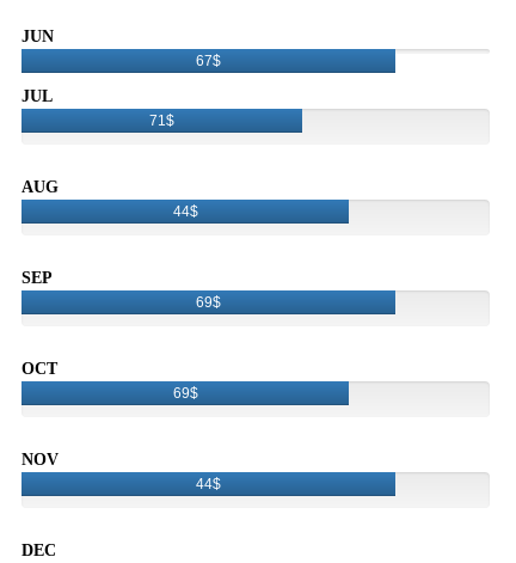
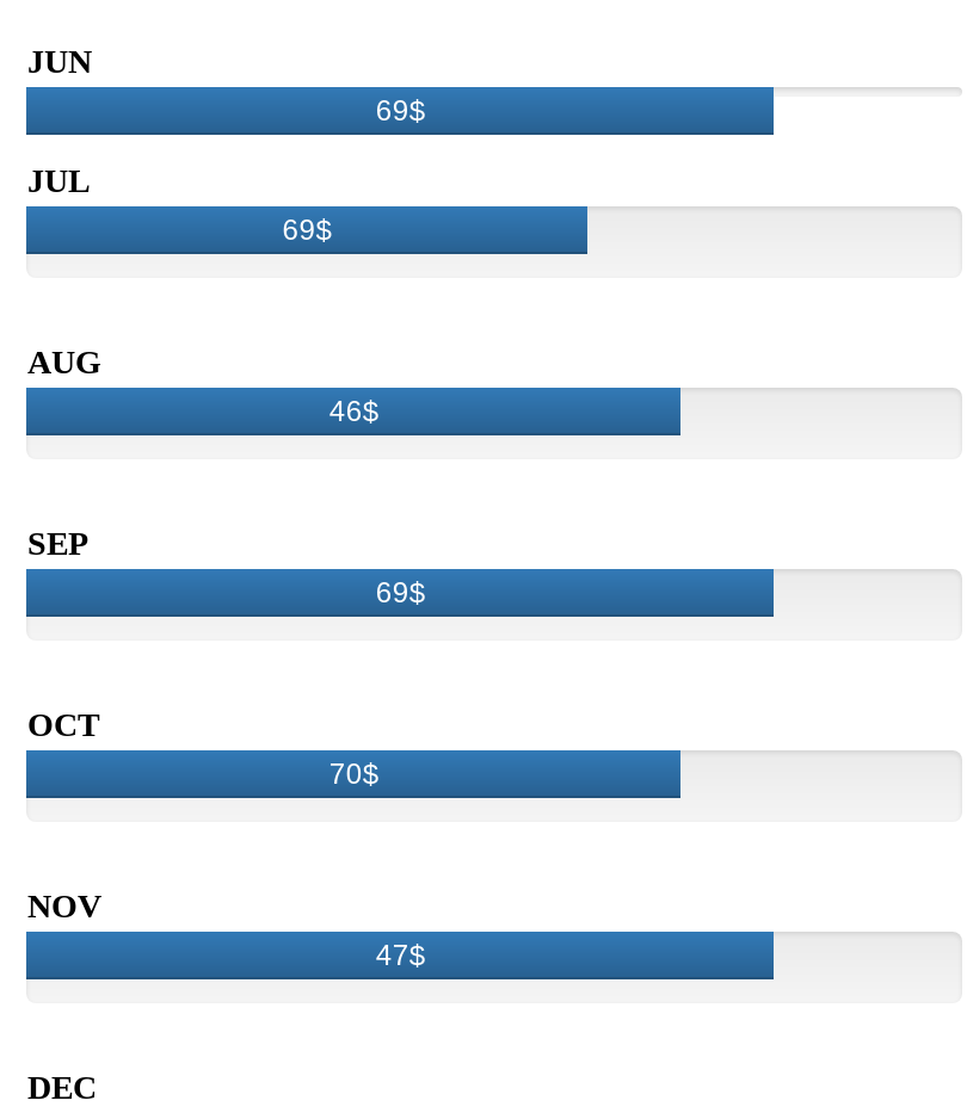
- 67$
+ 69$

- 71$
+ 69$

- 44$
+ 46$

- 69$
+ 70$

- 44$
+ 47$
